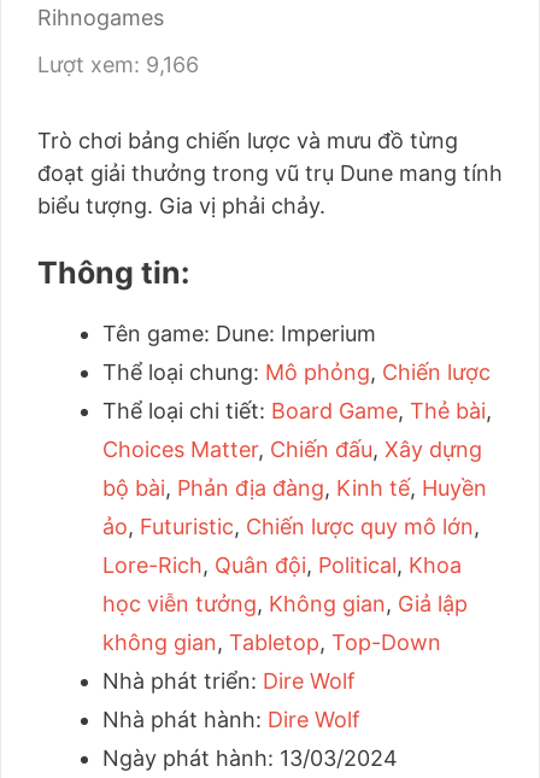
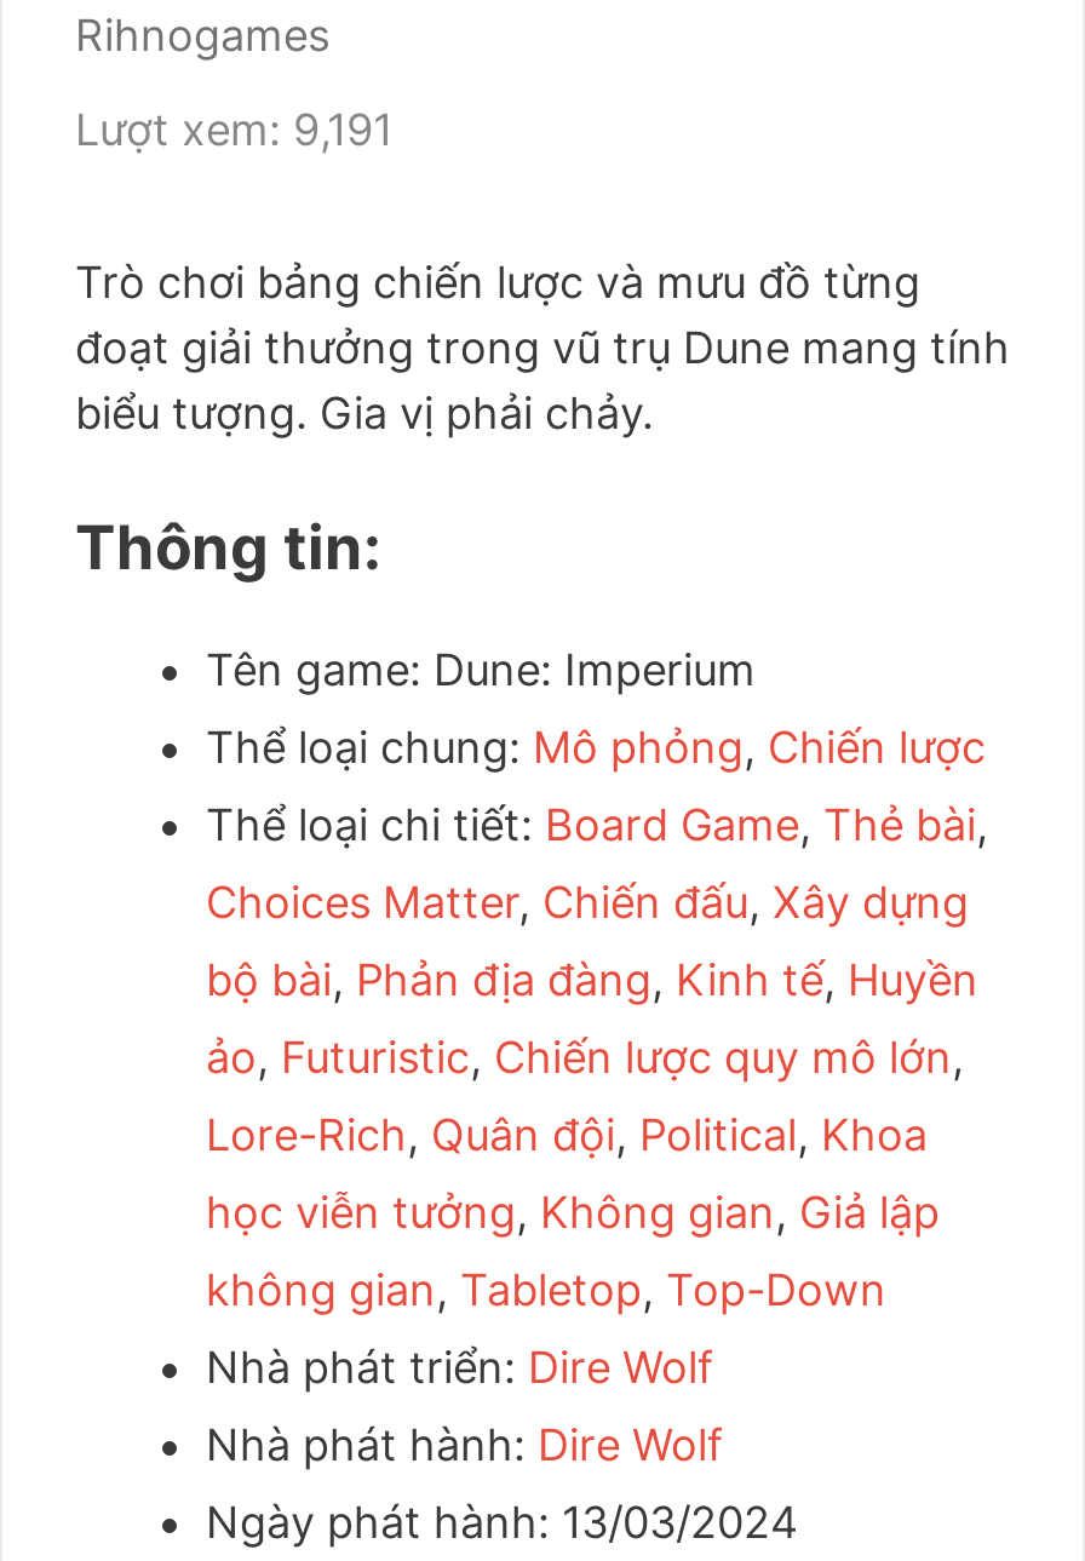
- Lượt xem: 9,166
+ Lượt xem: 9,191
